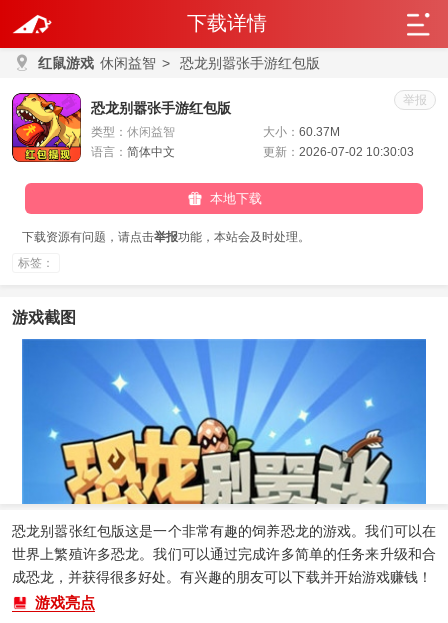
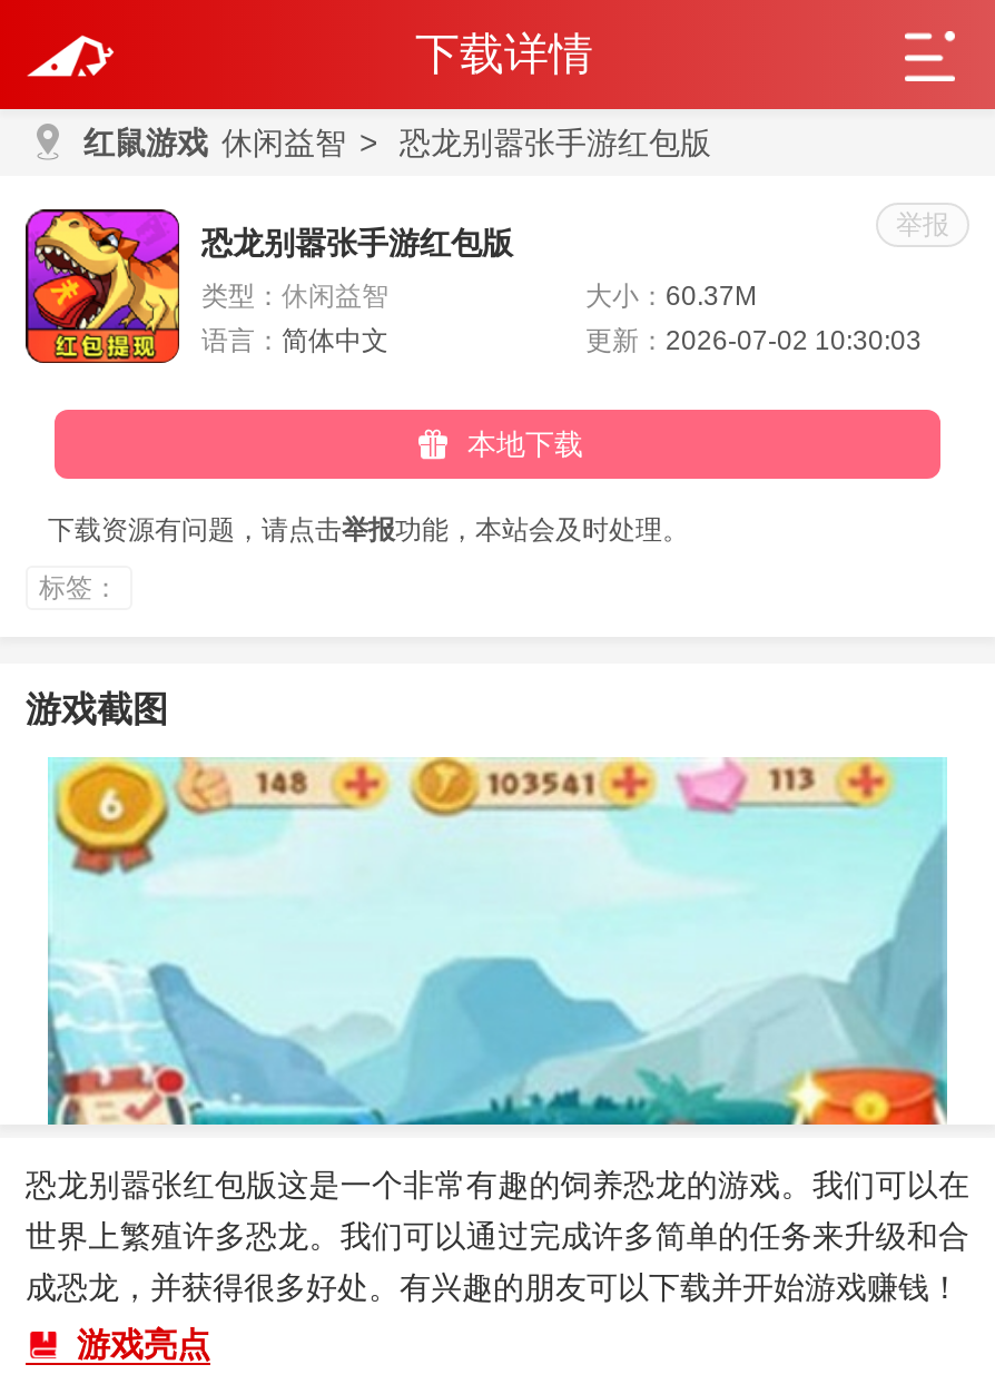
- [image]
+ [image]
